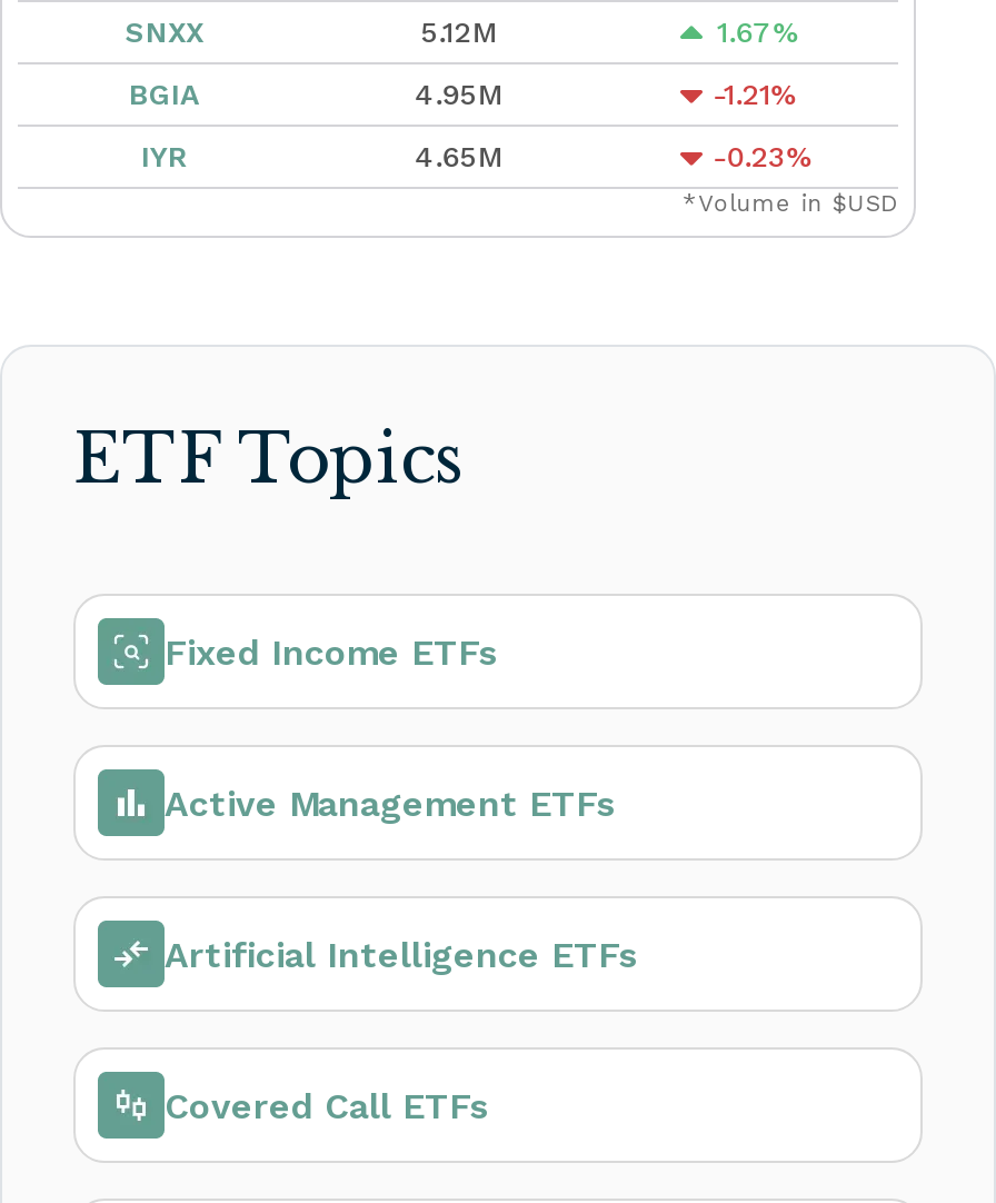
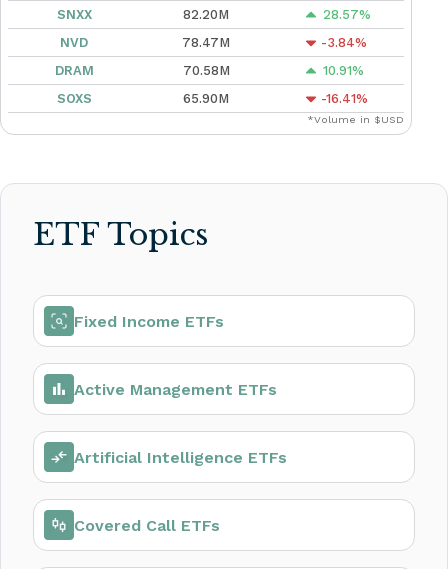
- 5.12M
- 1.67%
- BGIA
- 4.95M
- -1.21%
- IYR
- 4.65M
- -0.23%
+ 82.20M
+ 28.57%
+ NVD
+ 78.47M
+ -3.84%
+ DRAM
+ 70.58M
+ 10.91%
+ SOXS
+ 65.90M
+ -16.41%
